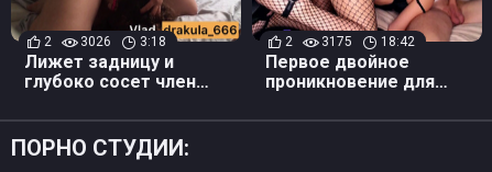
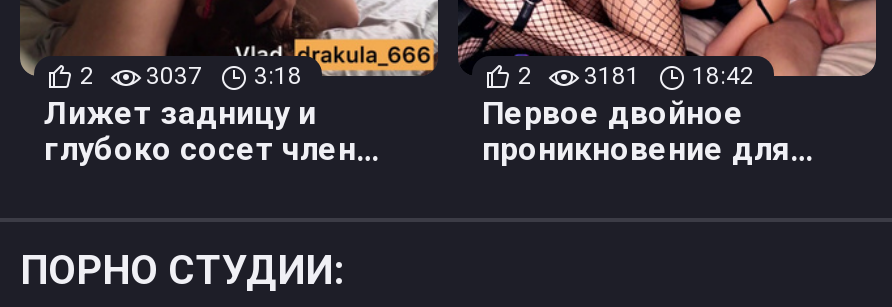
- 2 3026 3:18
+ 2 3037 3:18

- 2 3175 18:42
+ 2 3181 18:42
